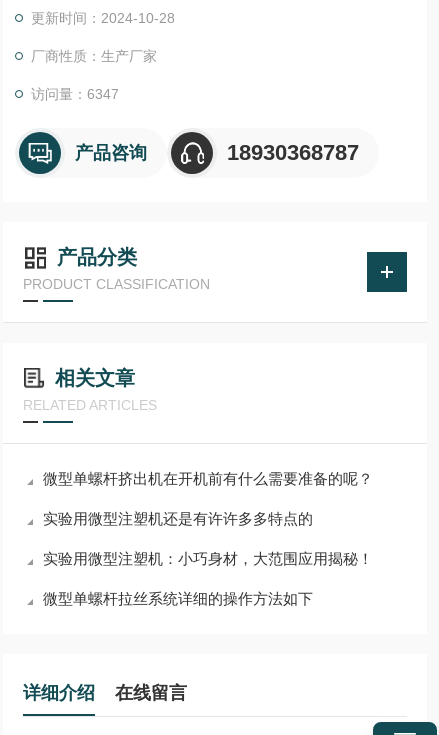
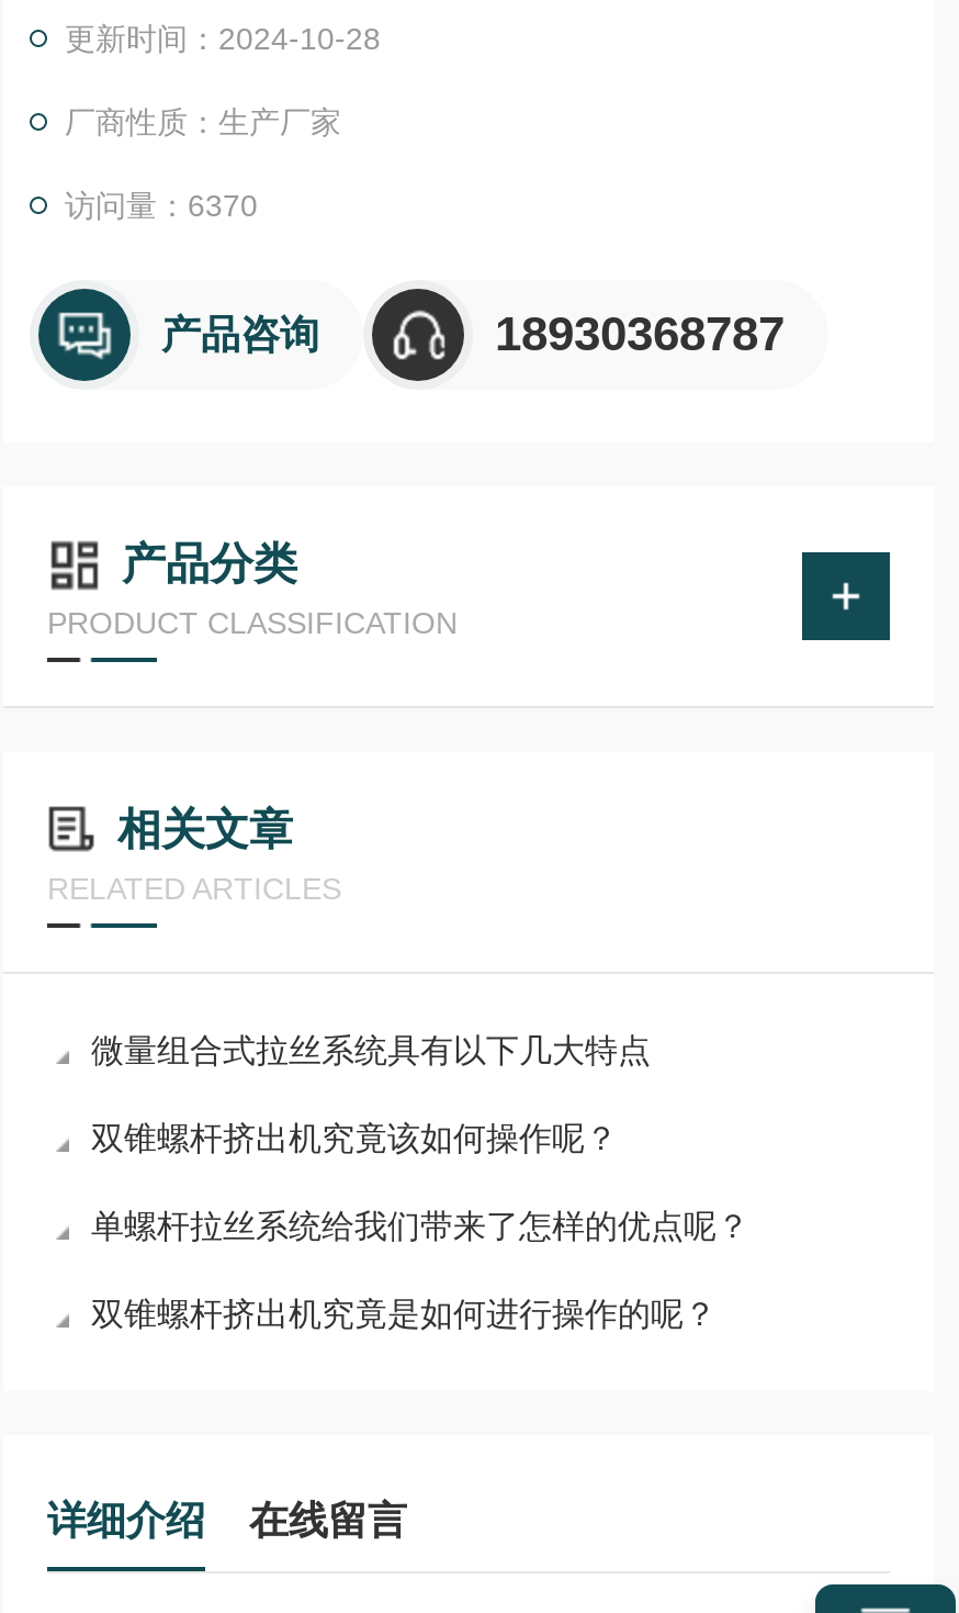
- 访问量：6347
+ 访问量：6370

- 微型单螺杆挤出机在开机前有什么需要准备的呢？
+ 微量组合式拉丝系统具有以下几大特点

- 实验用微型注塑机还是有许许多多特点的
+ 双锥螺杆挤出机究竟该如何操作呢？

- 实验用微型注塑机：小巧身材，大范围应用揭秘！
+ 单螺杆拉丝系统给我们带来了怎样的优点呢？

- 微型单螺杆拉丝系统详细的操作方法如下
+ 双锥螺杆挤出机究竟是如何进行操作的呢？
